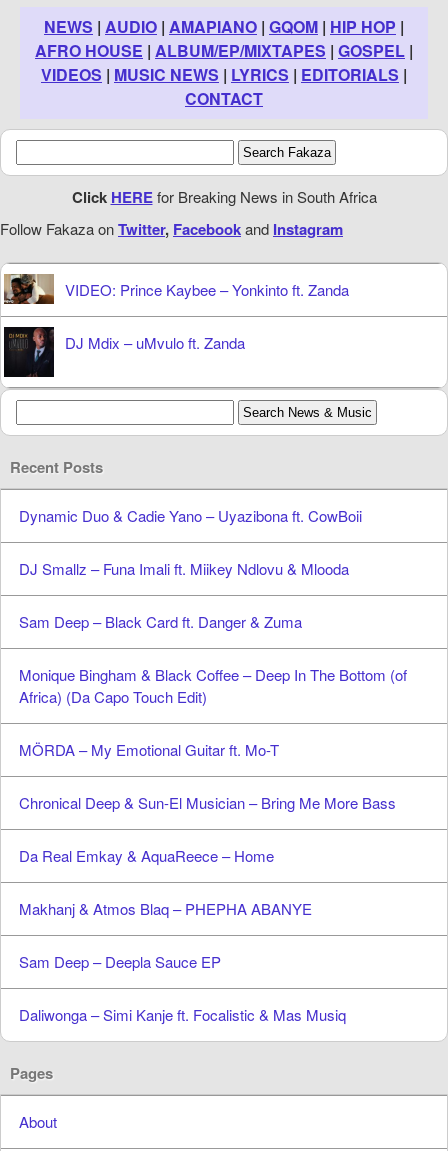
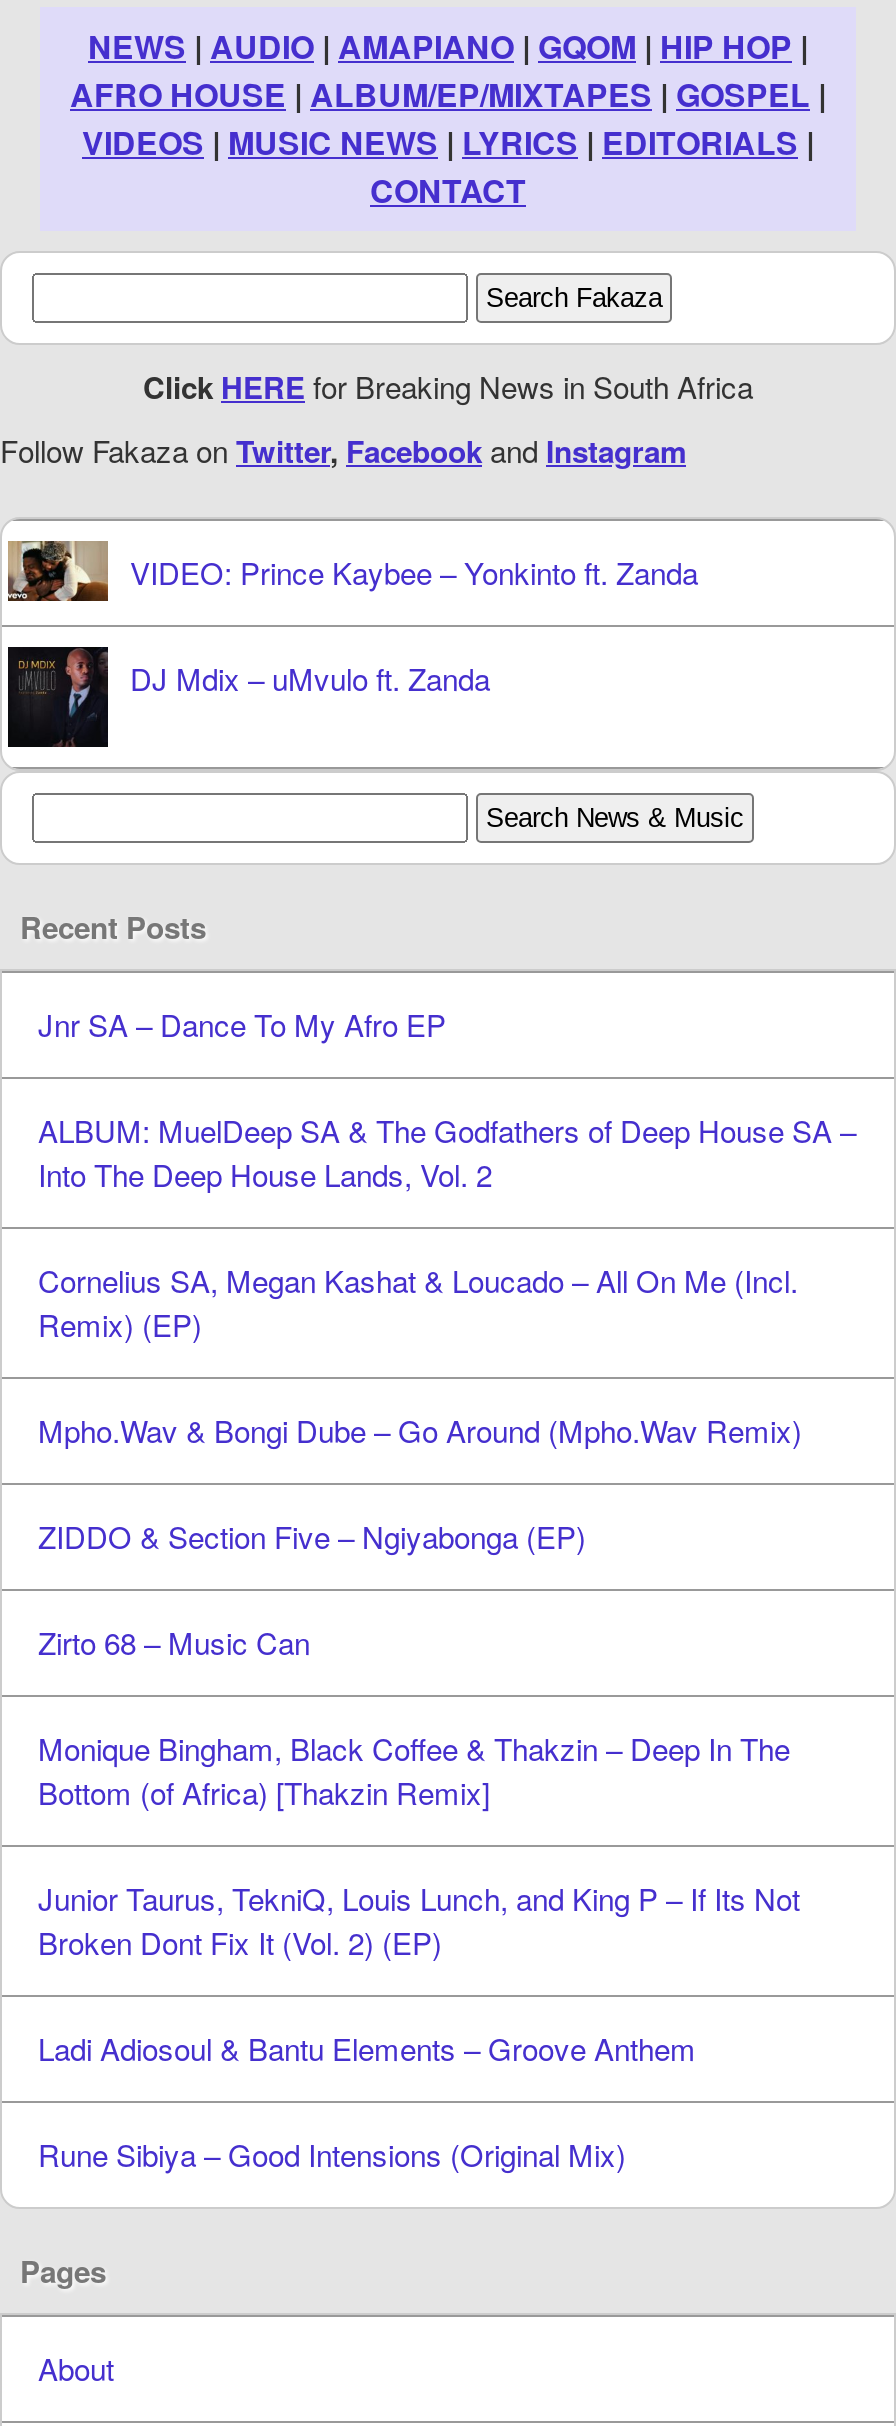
- Dynamic Duo & Cadie Yano – Uyazibona ft. CowBoii
+ Jnr SA – Dance To My Afro EP

- DJ Smallz – Funa Imali ft. Miikey Ndlovu & Mlooda
+ ALBUM: MuelDeep SA & The Godfathers of Deep House SA –
+ Into The Deep House Lands, Vol. 2

- Sam Deep – Black Card ft. Danger & Zuma
+ Cornelius SA, Megan Kashat & Loucado – All On Me (Incl.
+ Remix) (EP)

- Monique Bingham & Black Coffee – Deep In The Bottom (of
- Africa) (Da Capo Touch Edit)
+ Mpho.Wav & Bongi Dube – Go Around (Mpho.Wav Remix)

- MÖRDA – My Emotional Guitar ft. Mo-T
+ ZIDDO & Section Five – Ngiyabonga (EP)

- Chronical Deep & Sun-El Musician – Bring Me More Bass
+ Zirto 68 – Music Can

- Da Real Emkay & AquaReece – Home
+ Monique Bingham, Black Coffee & Thakzin – Deep In The
+ Bottom (of Africa) [Thakzin Remix]

- Makhanj & Atmos Blaq – PHEPHA ABANYE
+ Junior Taurus, TekniQ, Louis Lunch, and King P – If Its Not
+ Broken Dont Fix It (Vol. 2) (EP)

- Sam Deep – Deepla Sauce EP
+ Ladi Adiosoul & Bantu Elements – Groove Anthem

- Daliwonga – Simi Kanje ft. Focalistic & Mas Musiq
+ Rune Sibiya – Good Intensions (Original Mix)
